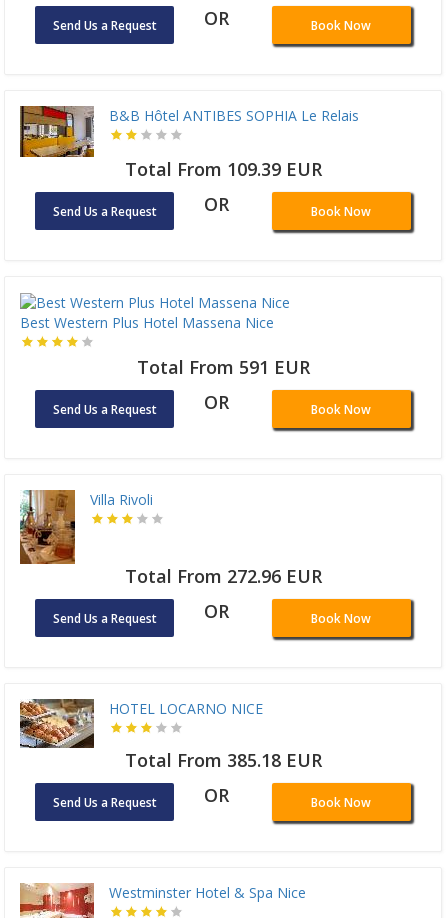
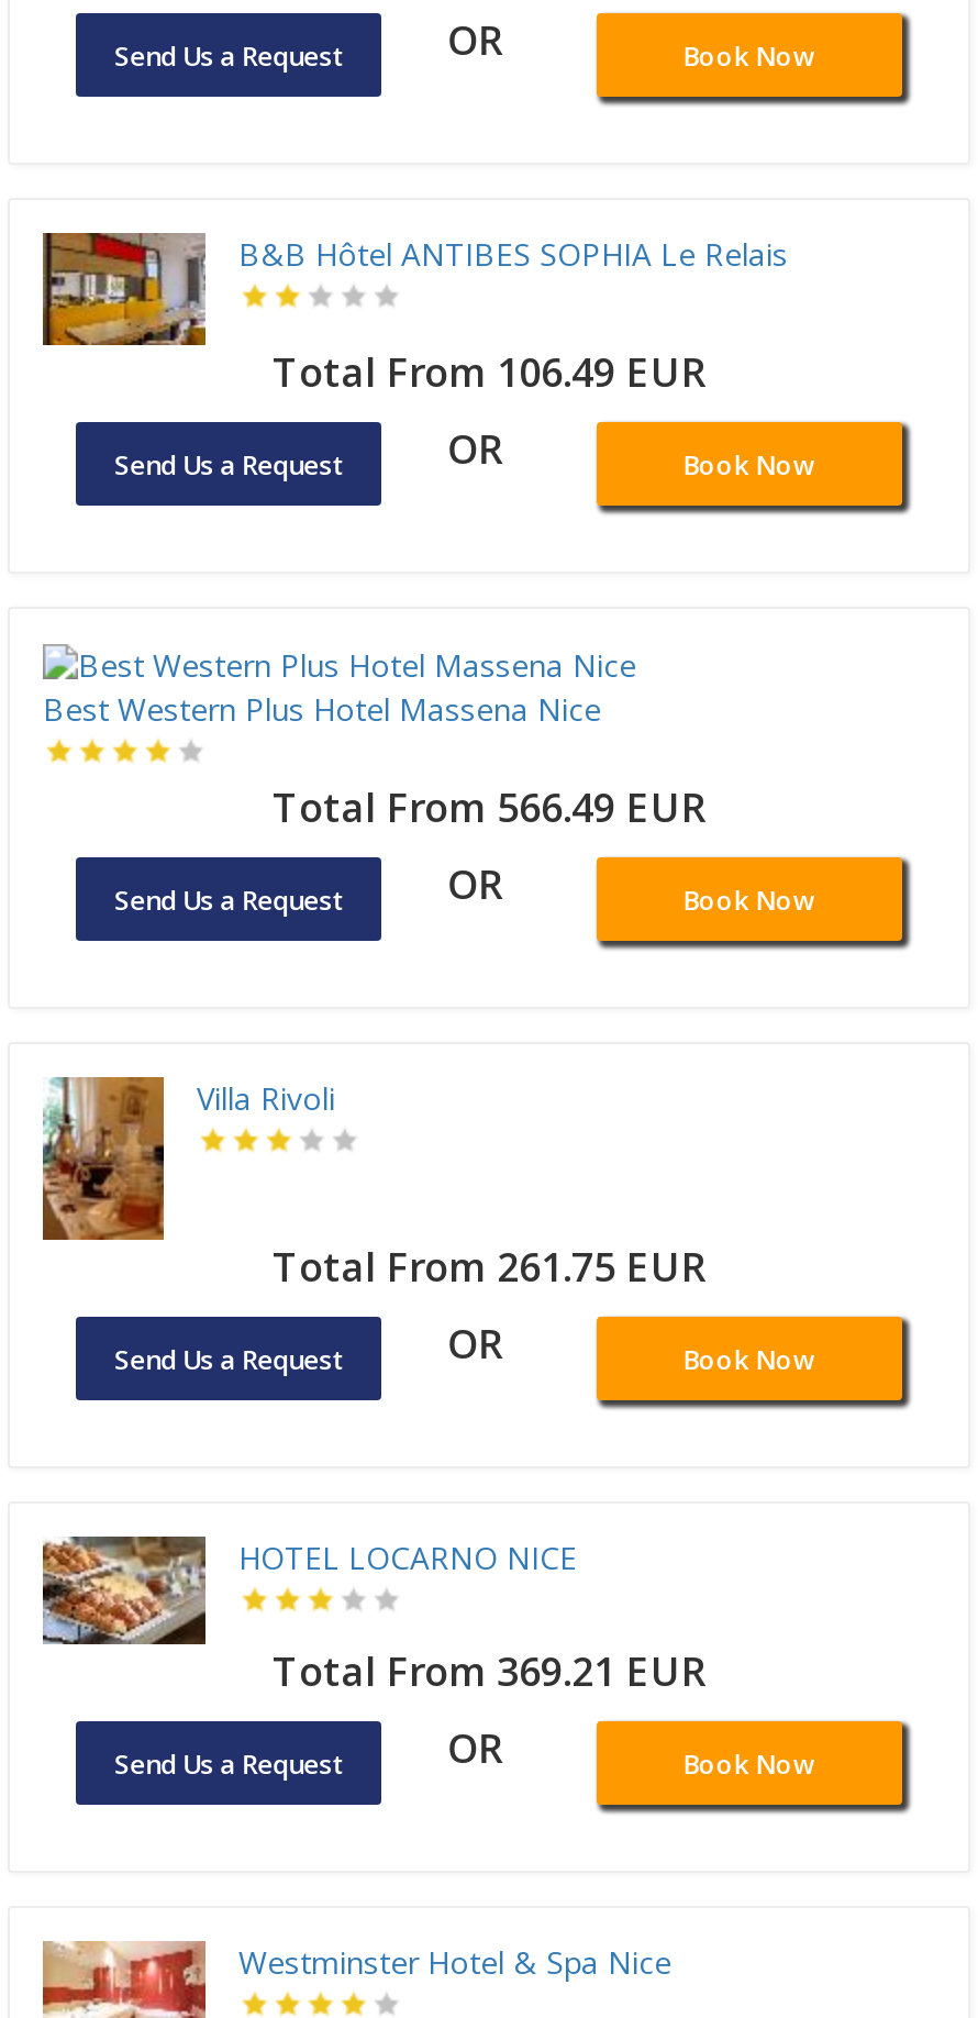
- Total From 109.39 EUR
+ Total From 106.49 EUR

- Total From 591 EUR
+ Total From 566.49 EUR

- Total From 272.96 EUR
+ Total From 261.75 EUR

- Total From 385.18 EUR
+ Total From 369.21 EUR
